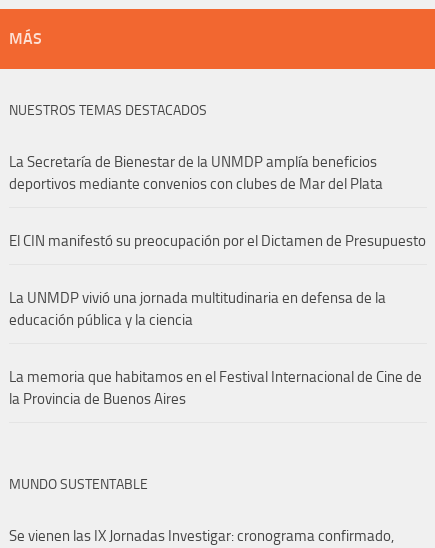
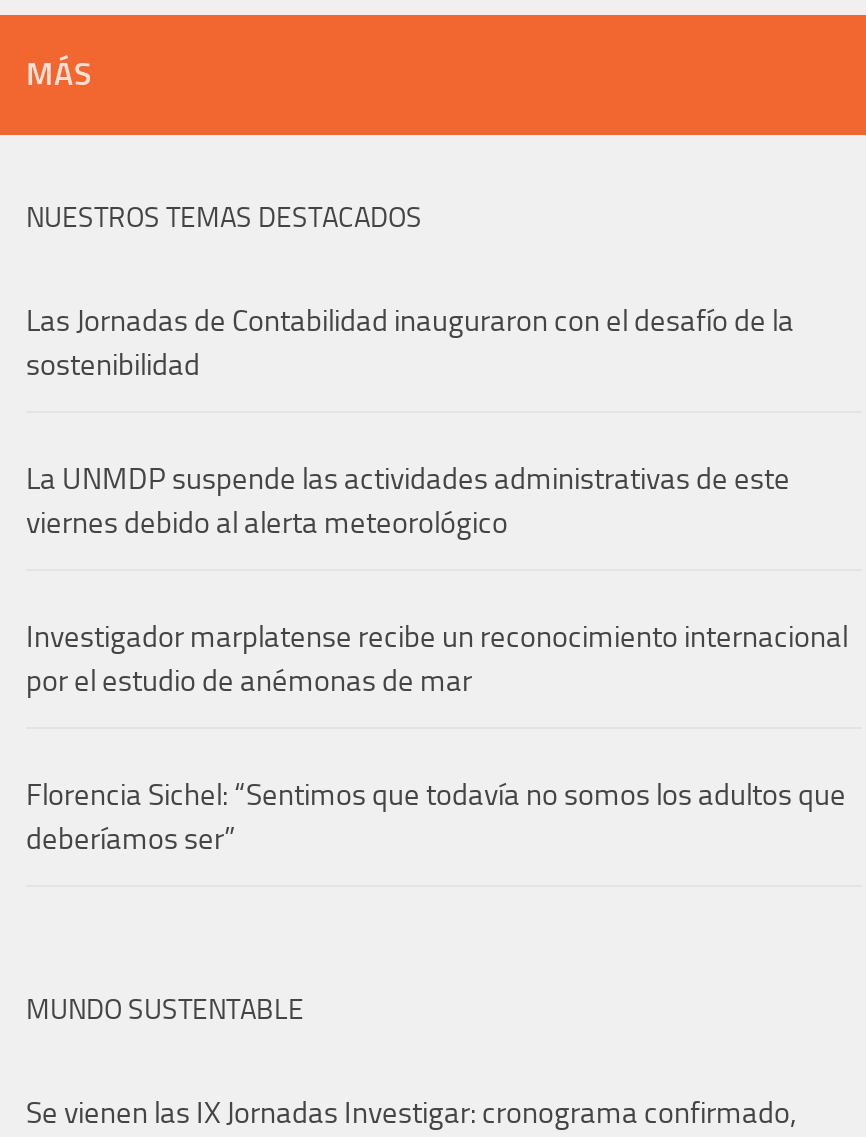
- La Secretaría de Bienestar de la UNMDP amplía beneficios
- deportivos mediante convenios con clubes de Mar del Plata
+ Las Jornadas de Contabilidad inauguraron con el desafío de la
+ sostenibilidad

- El CIN manifestó su preocupación por el Dictamen de Presupuesto
+ La UNMDP suspende las actividades administrativas de este
+ viernes debido al alerta meteorológico

- La UNMDP vivió una jornada multitudinaria en defensa de la
- educación pública y la ciencia
+ Investigador marplatense recibe un reconocimiento internacional
+ por el estudio de anémonas de mar

- La memoria que habitamos en el Festival Internacional de Cine de
- la Provincia de Buenos Aires
+ Florencia Sichel: “Sentimos que todavía no somos los adultos que
+ deberíamos ser”
